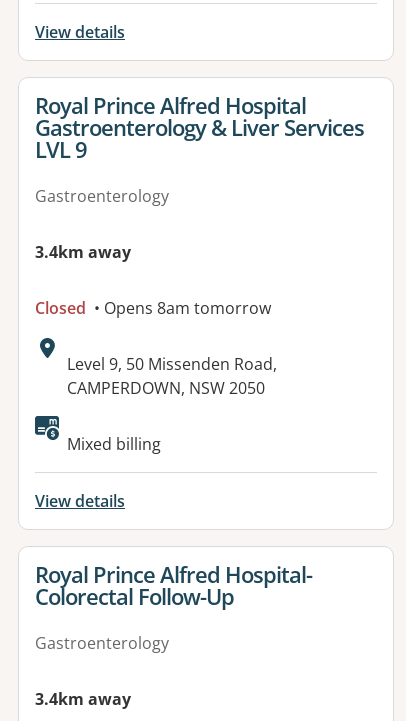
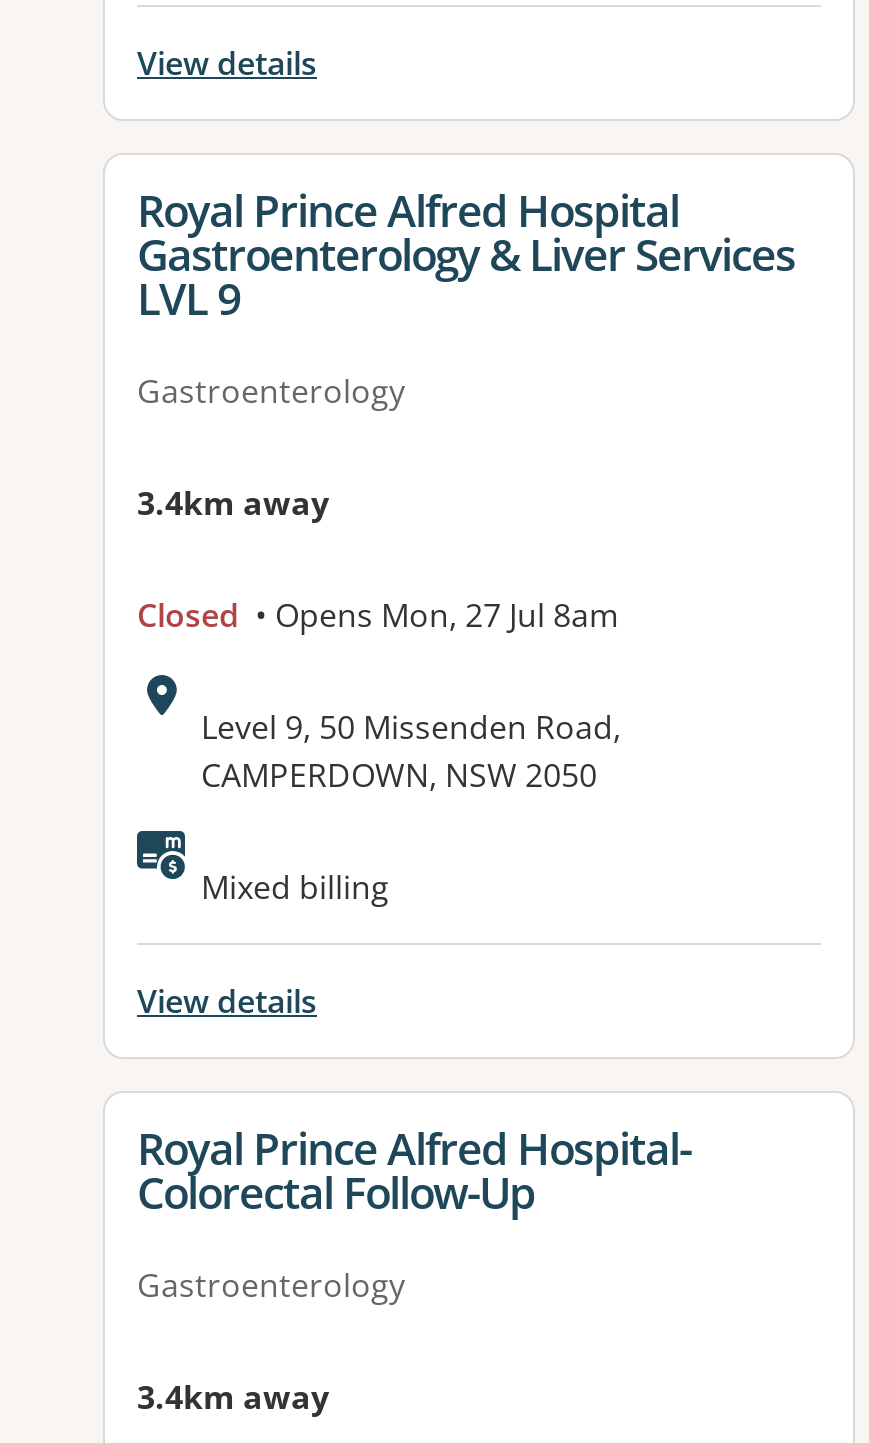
- Closed • Opens 8am tomorrow
+ Closed • Opens Mon, 27 Jul 8am
